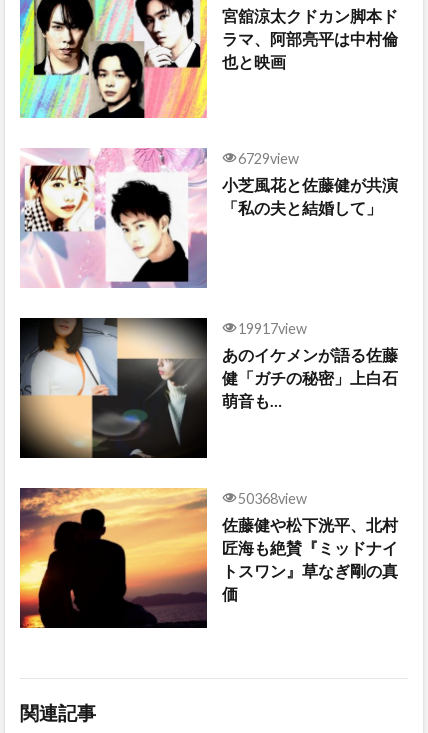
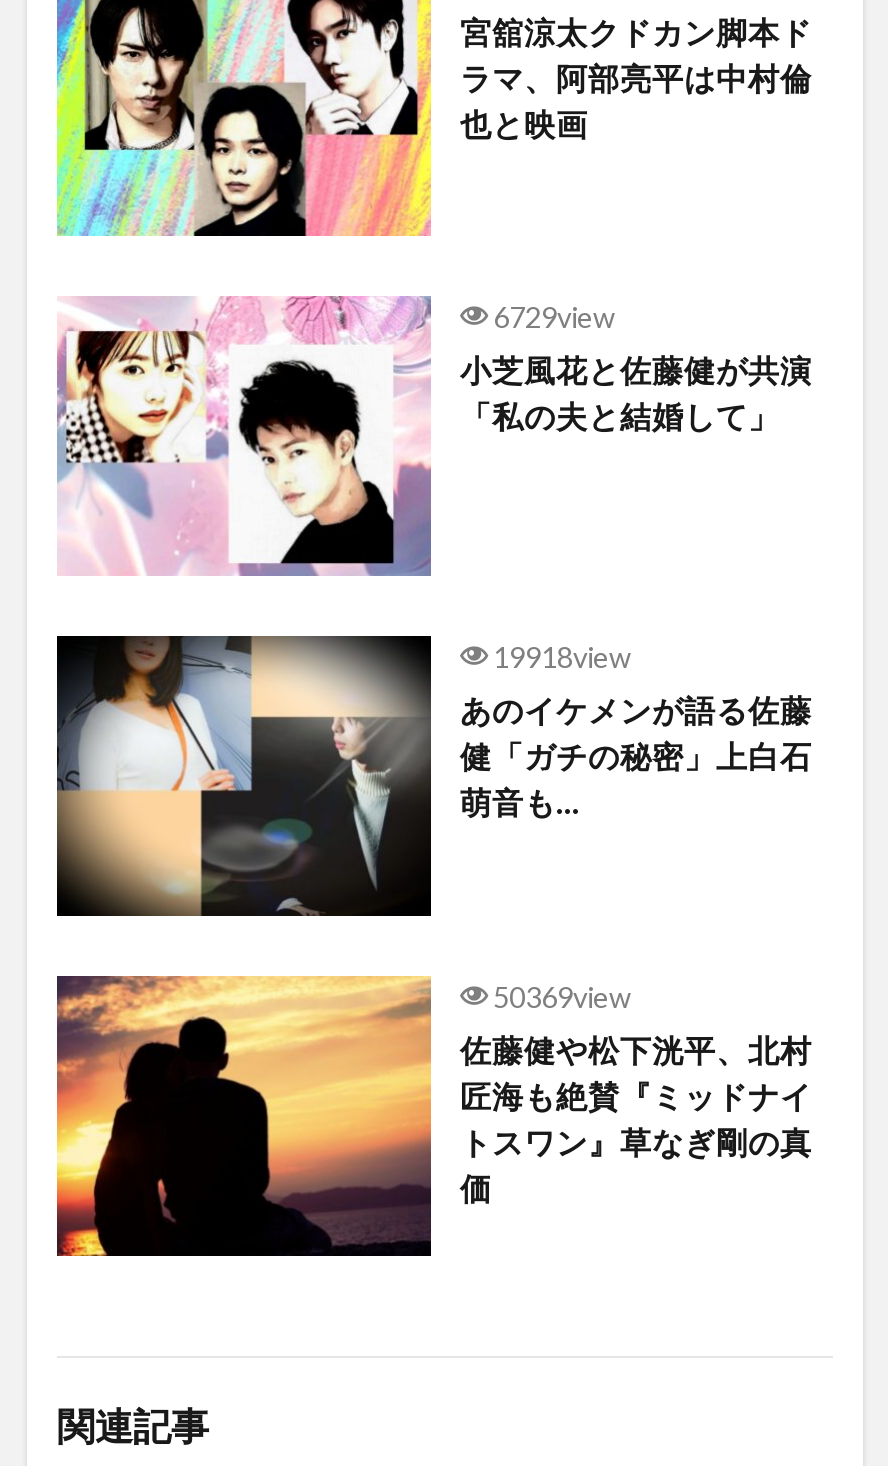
- 19917view
+ 19918view

- 50368view
+ 50369view
